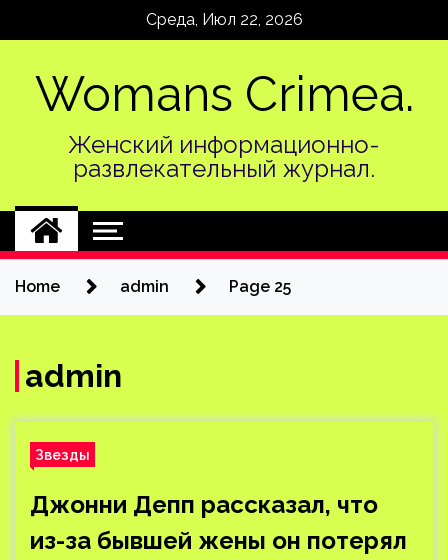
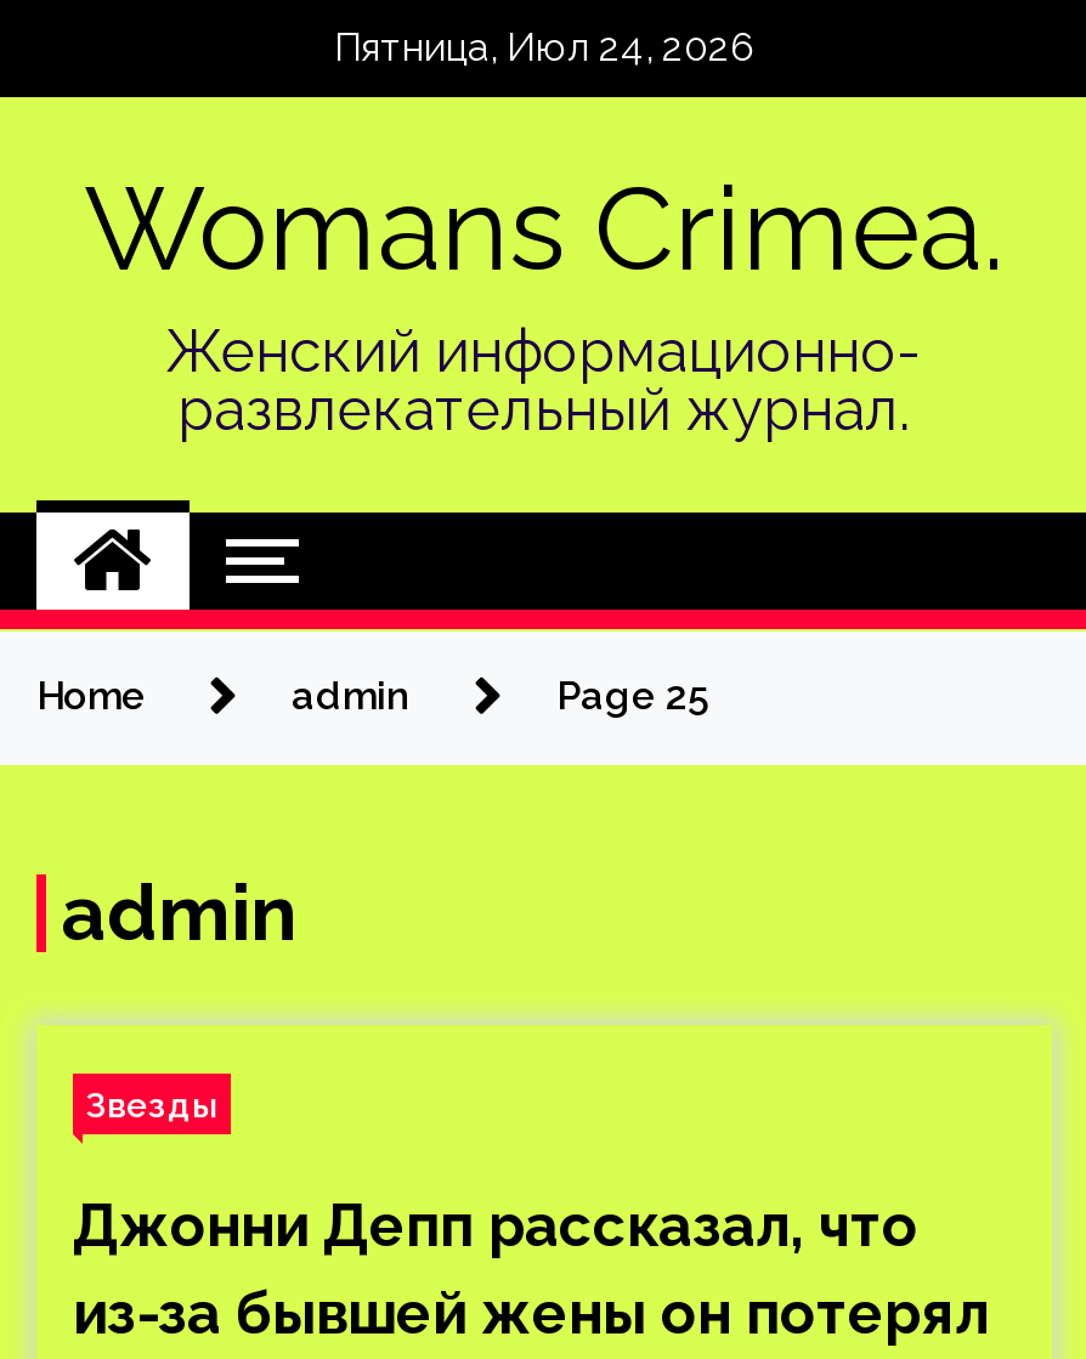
- Среда, Июл 22, 2026
+ Пятница, Июл 24, 2026
